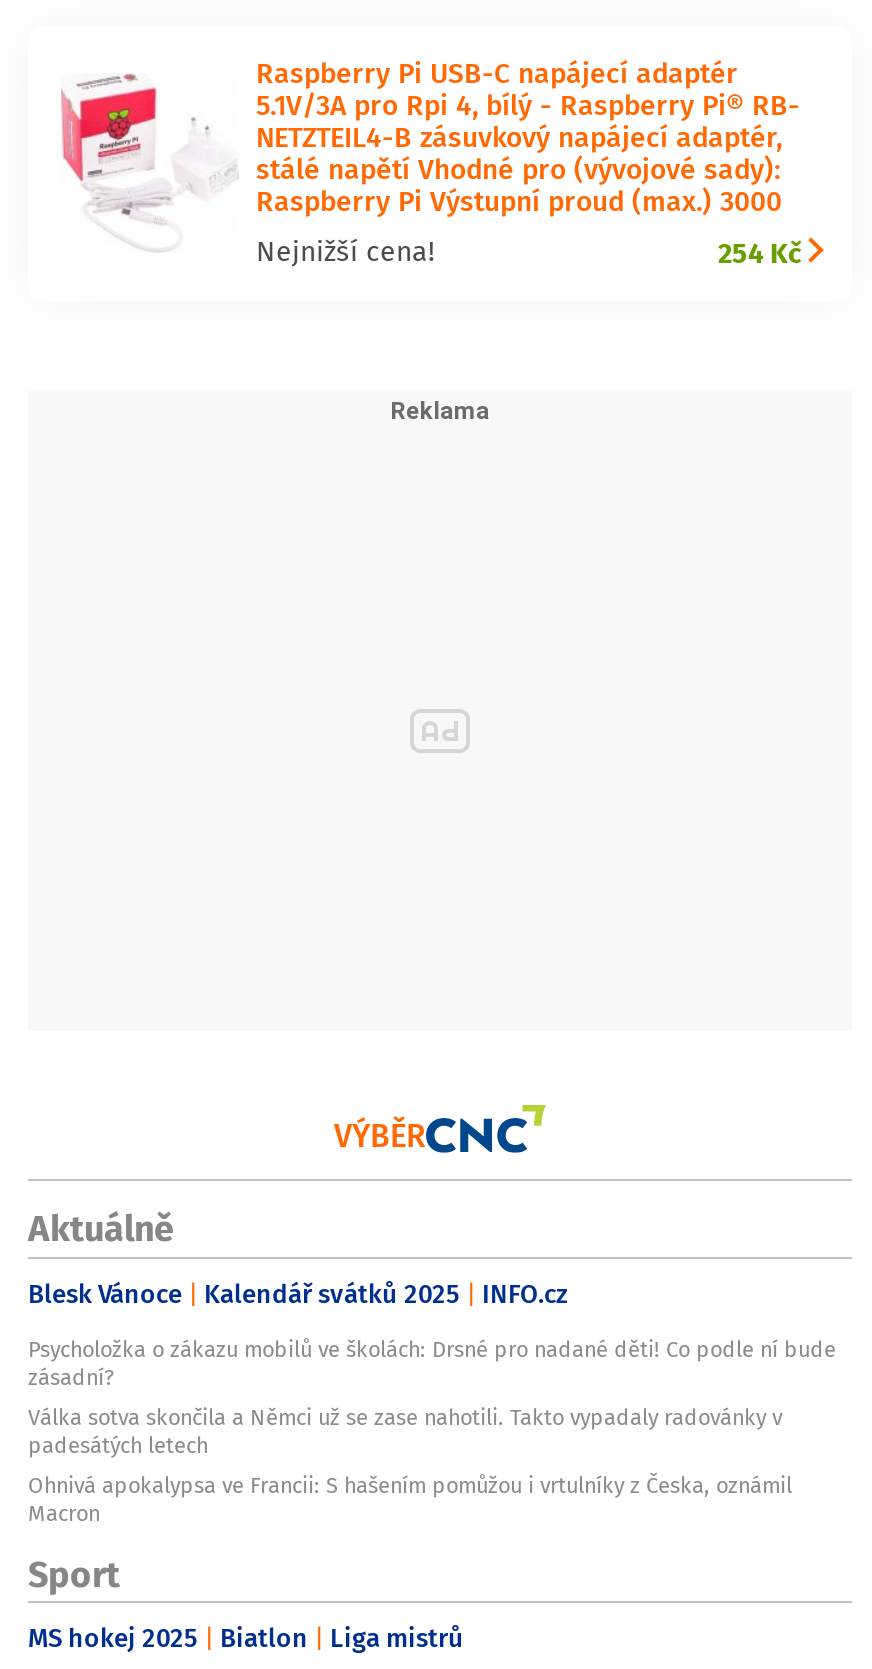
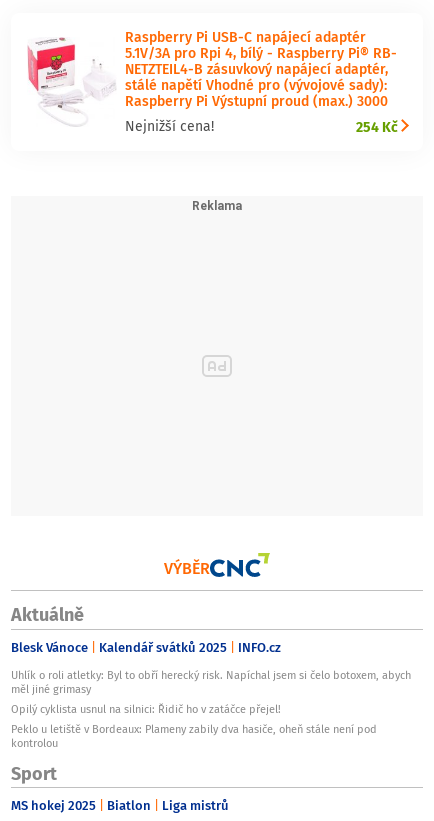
- Psycholožka o zákazu mobilů ve školách: Drsné pro nadané děti! Co podle ní bude
- zásadní?
- Válka sotva skončila a Němci už se zase nahotili. Takto vypadaly radovánky v
- padesátých letech
- Ohnivá apokalypsa ve Francii: S hašením pomůžou i vrtulníky z Česka, oznámil
- Macron
+ Uhlík o roli atletky: Byl to obří herecký risk. Napíchal jsem si čelo botoxem, abych
+ měl jiné grimasy
+ Opilý cyklista usnul na silnici: Řidič ho v zatáčce přejel!
+ Peklo u letiště v Bordeaux: Plameny zabily dva hasiče, oheň stále není pod
+ kontrolou
